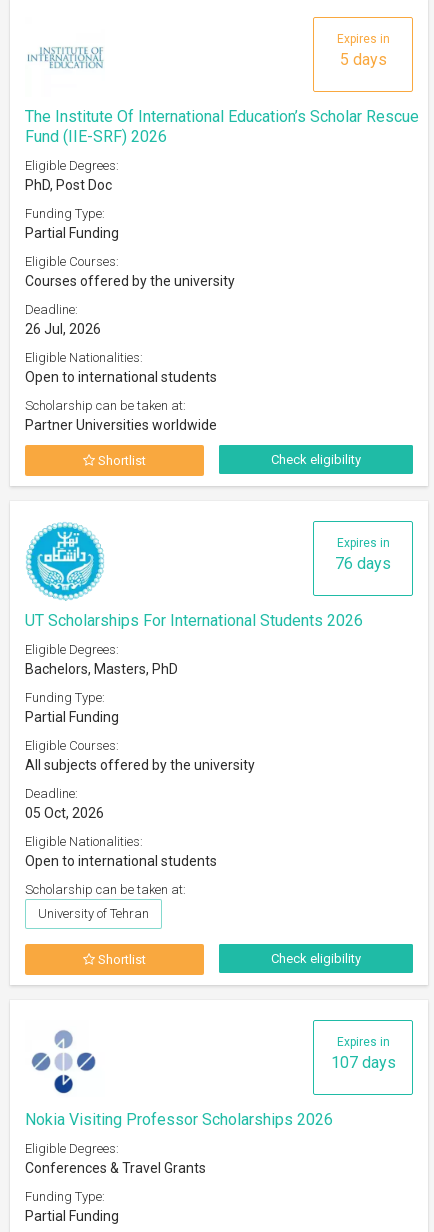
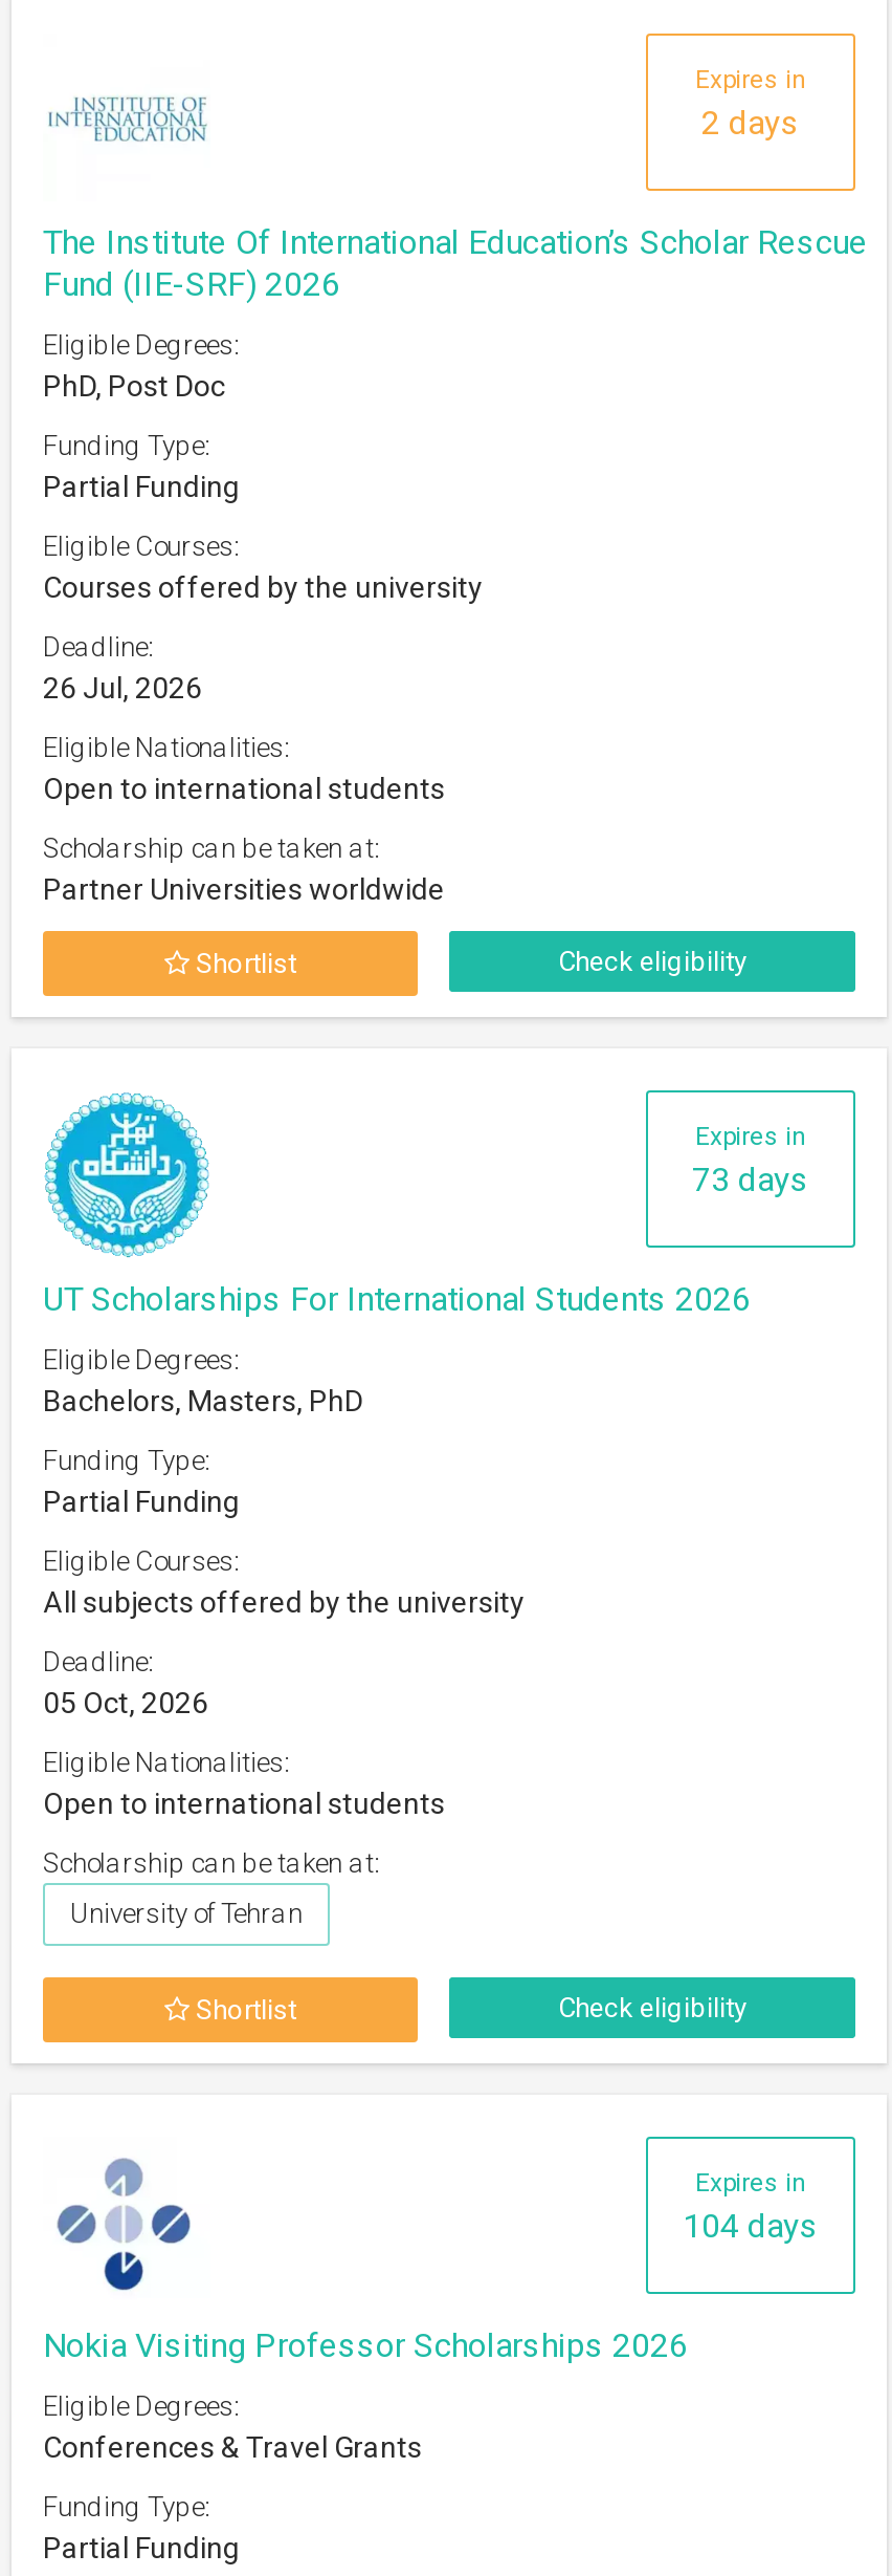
- 5 days
+ 2 days

- 76 days
+ 73 days

- 107 days
+ 104 days
